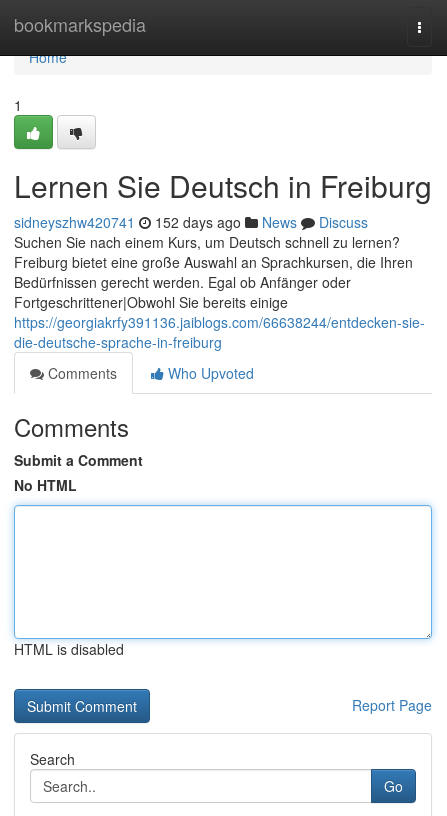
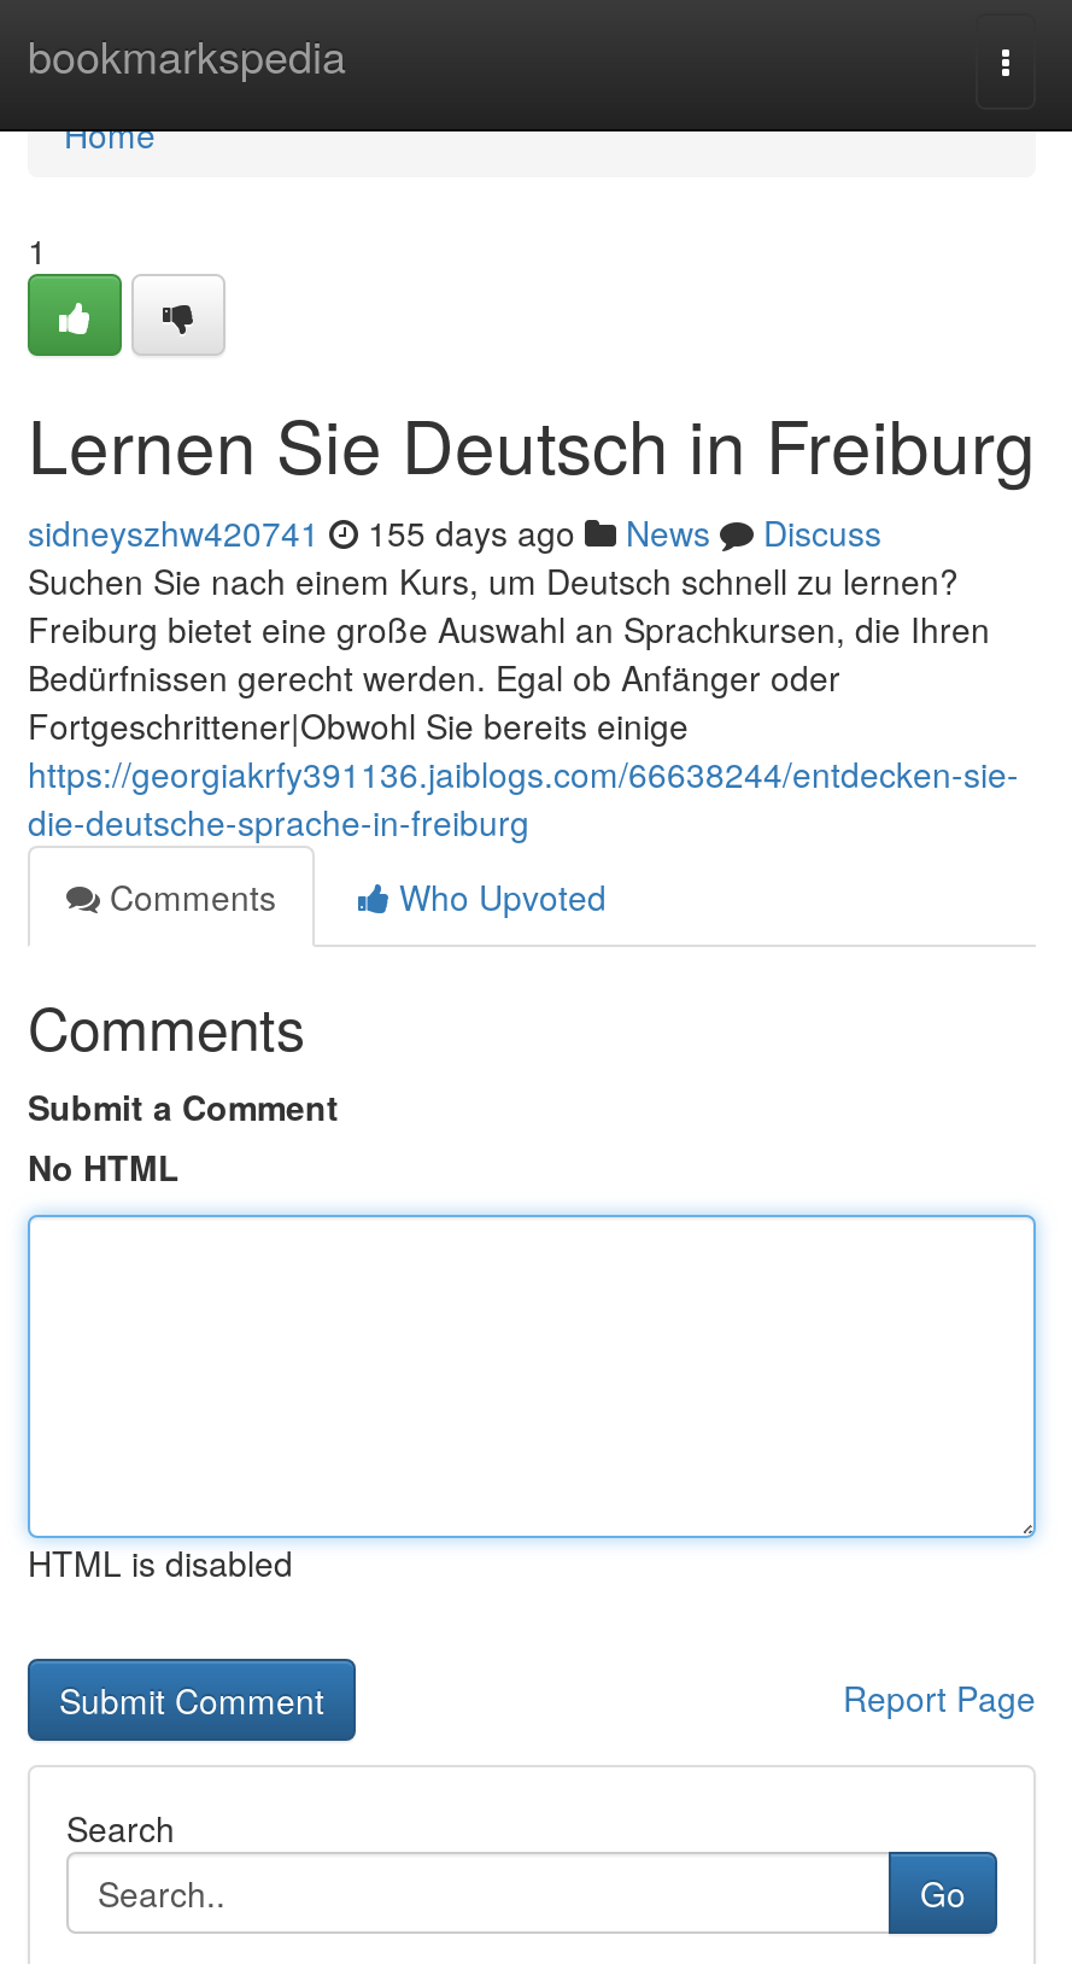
- sidneyszhw420741 152 days ago News Discuss
+ sidneyszhw420741 155 days ago News Discuss
